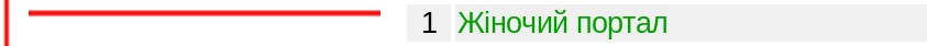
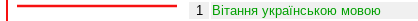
- Жіночий портал
+ Вітання українською мовою
